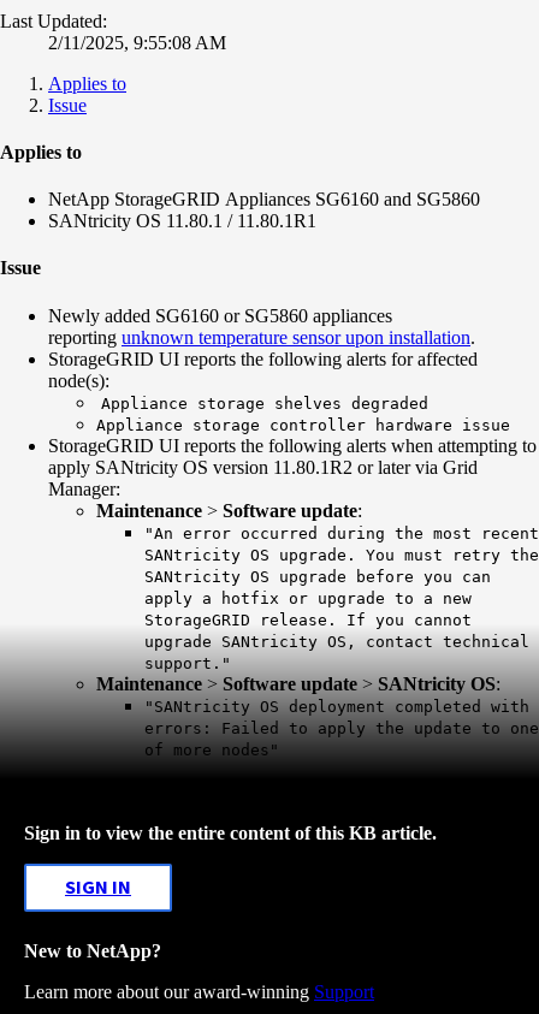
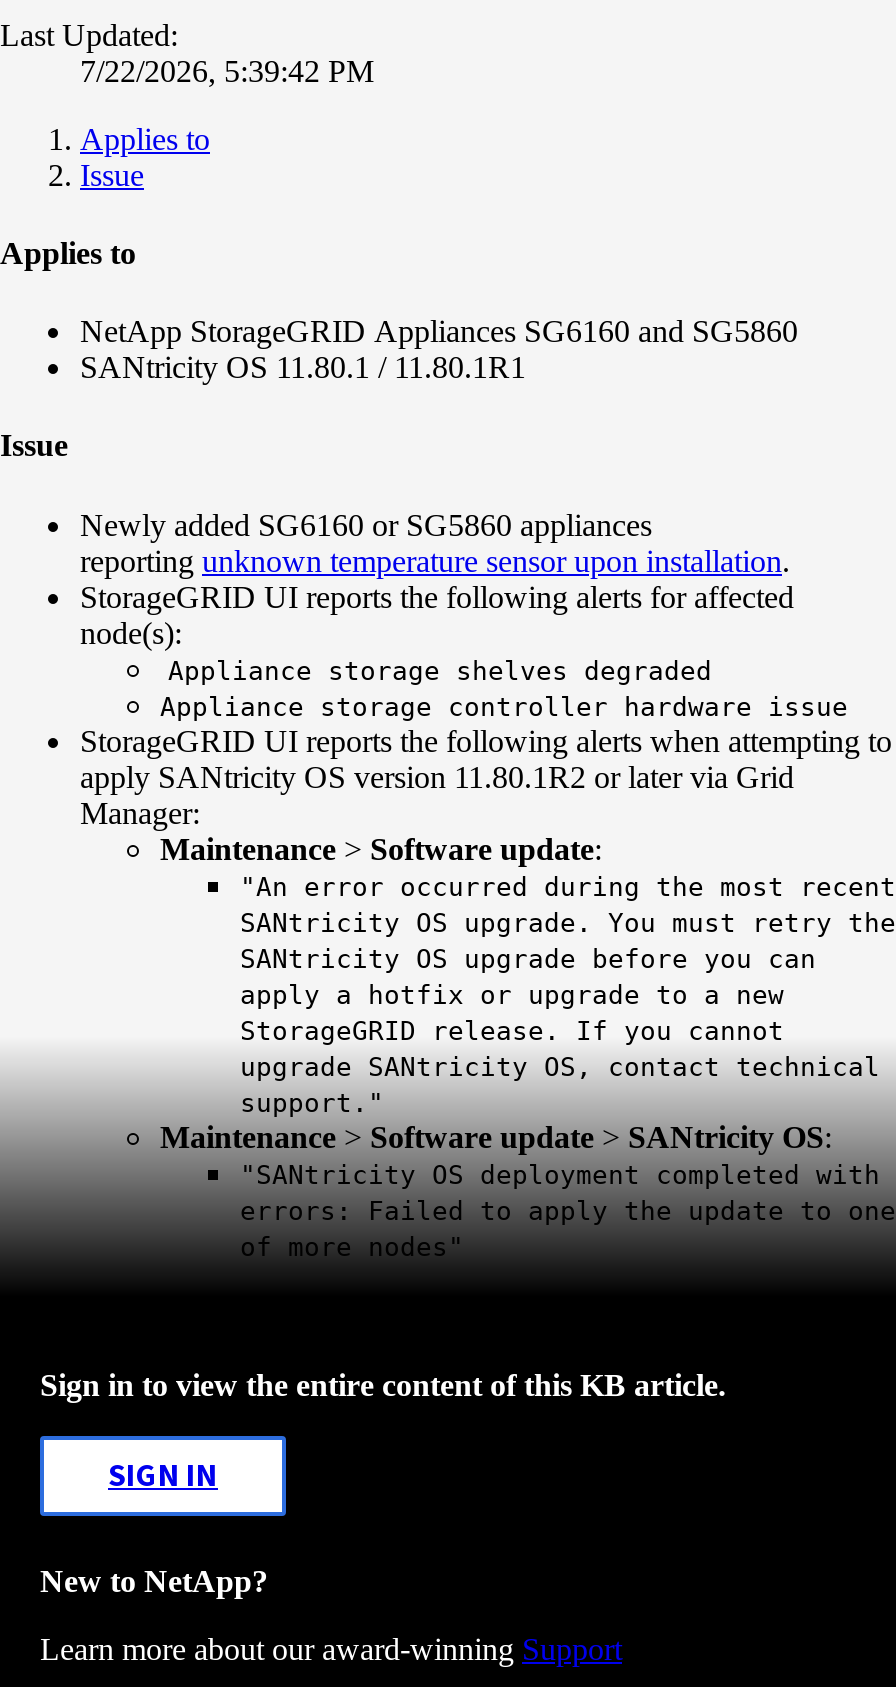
- 2/11/2025, 9:55:08 AM
+ 7/22/2026, 5:39:42 PM
